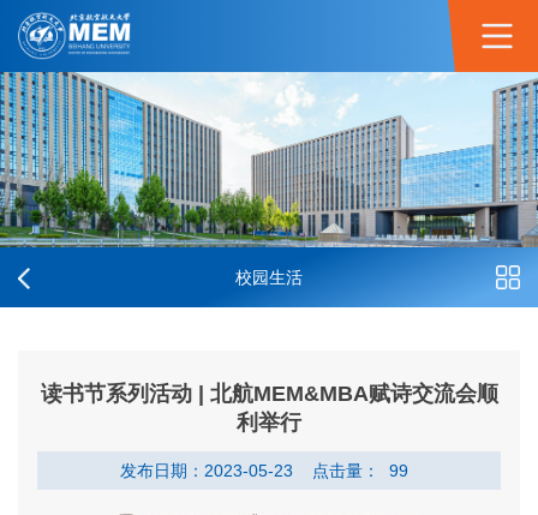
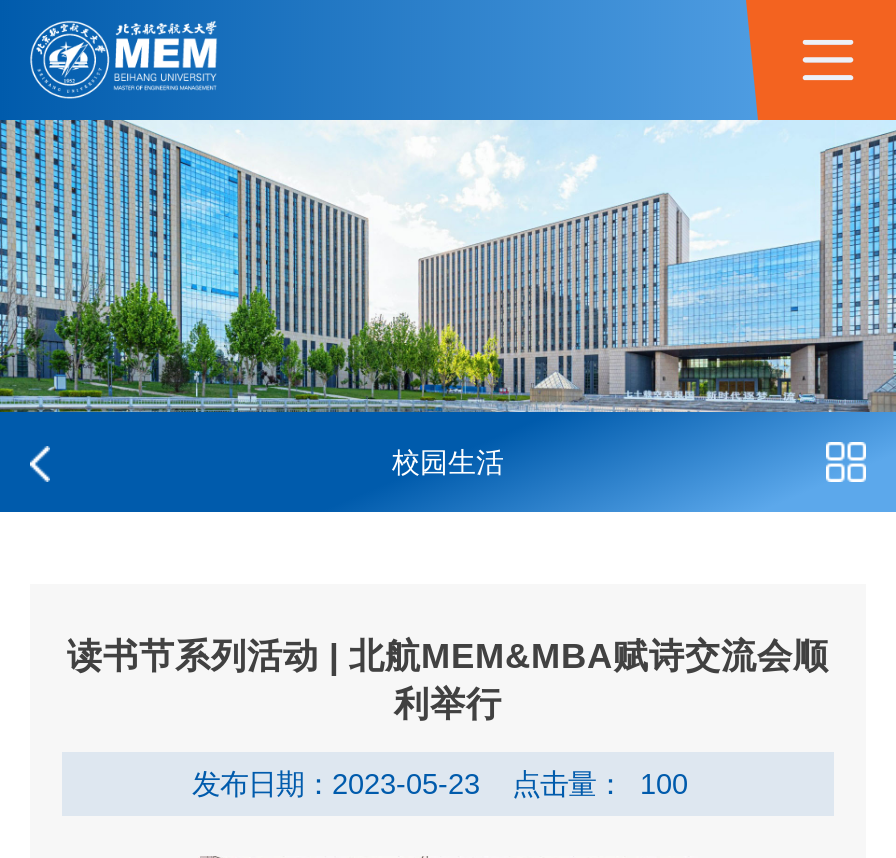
- 发布日期：2023-05-23 点击量： 99
+ 发布日期：2023-05-23 点击量： 100
